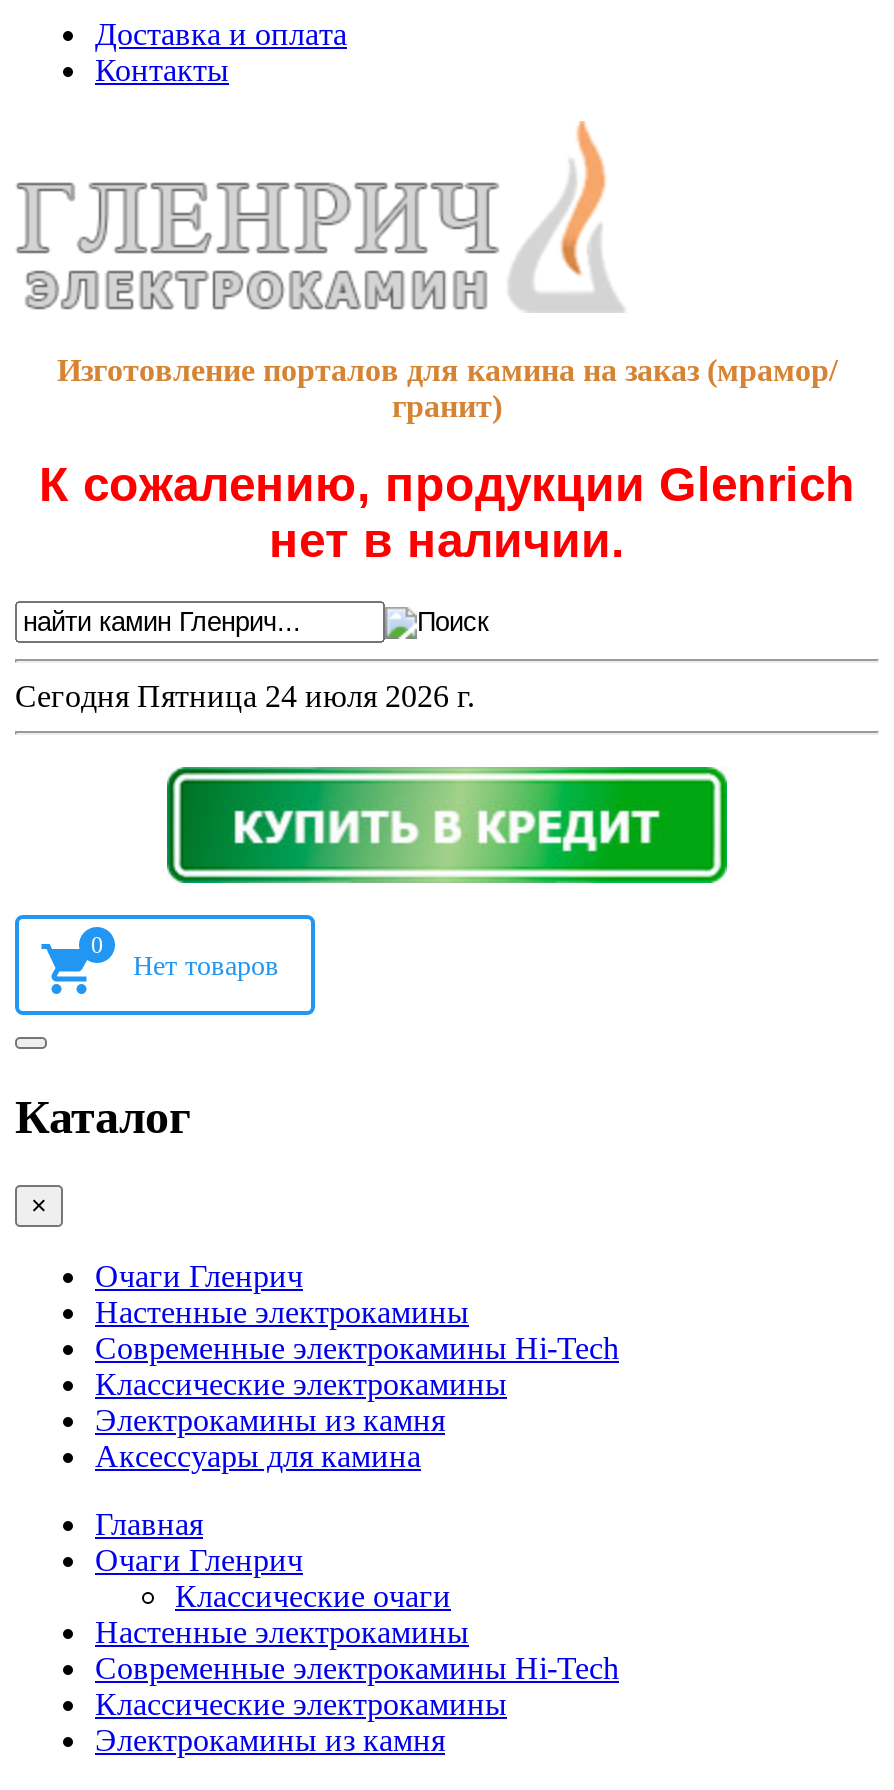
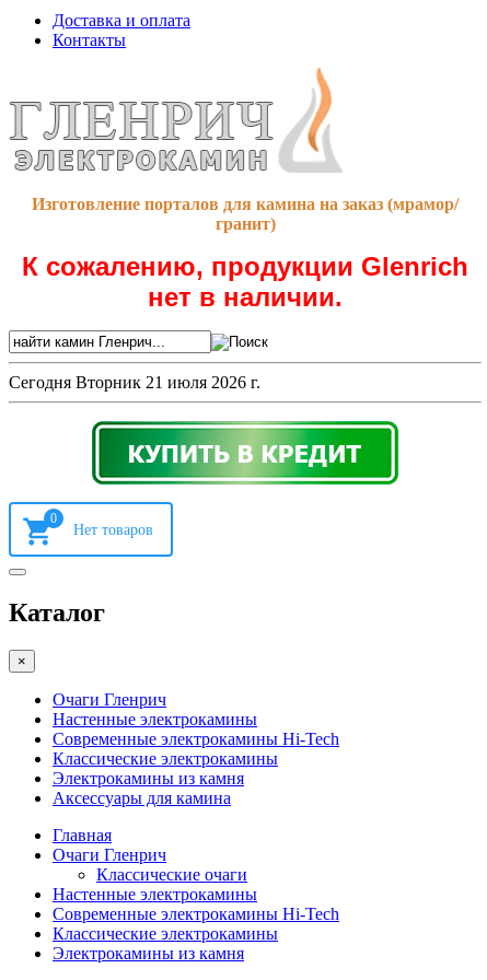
- Сегодня Пятница 24 июля 2026 г.
+ Сегодня Вторник 21 июля 2026 г.
